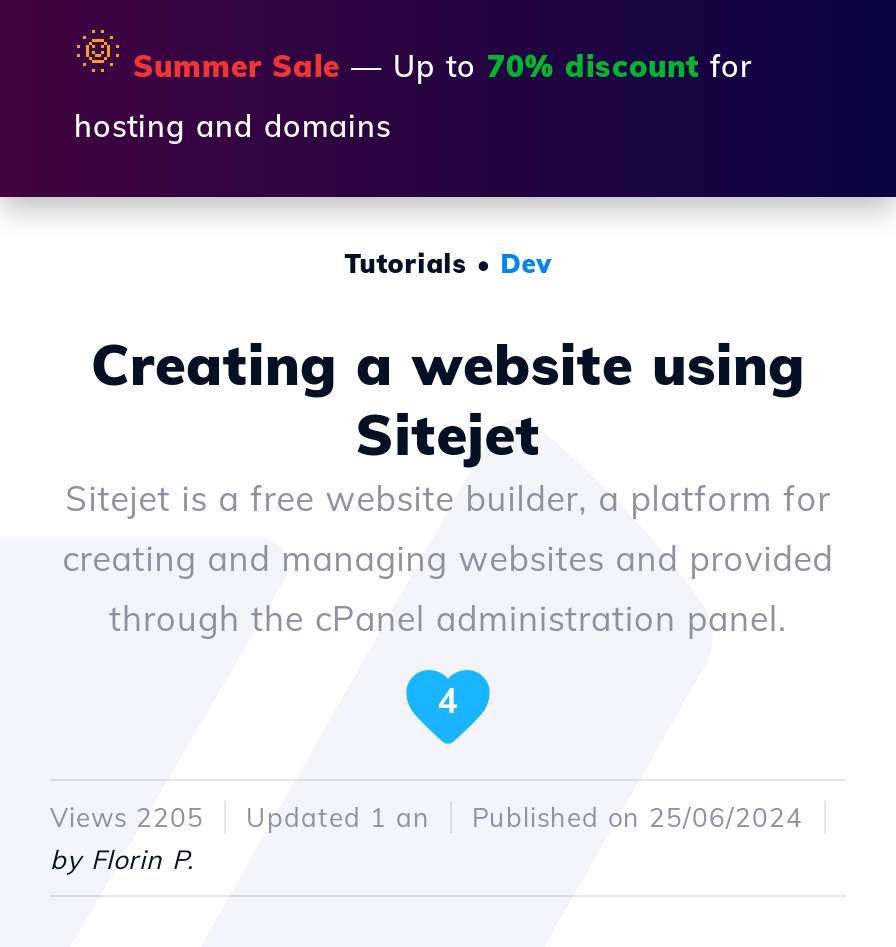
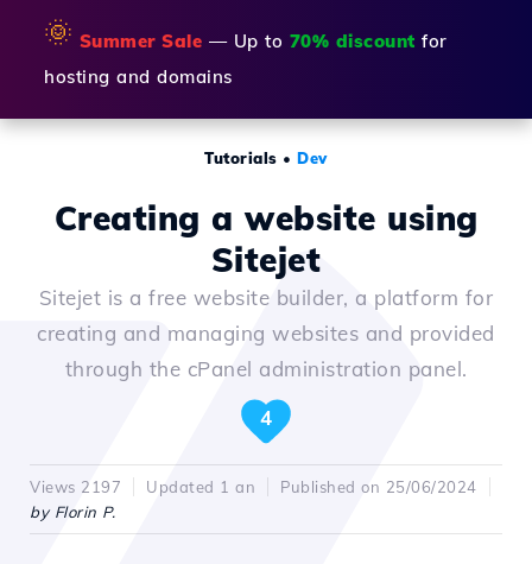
- Views 2205 Updated 1 an Published on 25/06/2024
+ Views 2197 Updated 1 an Published on 25/06/2024
